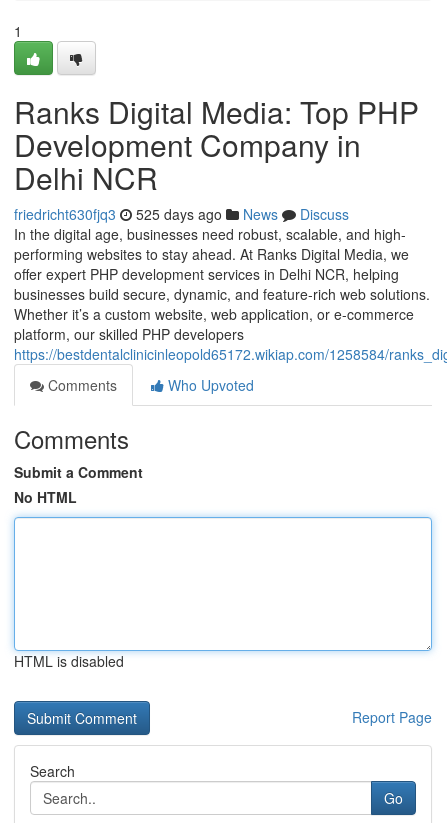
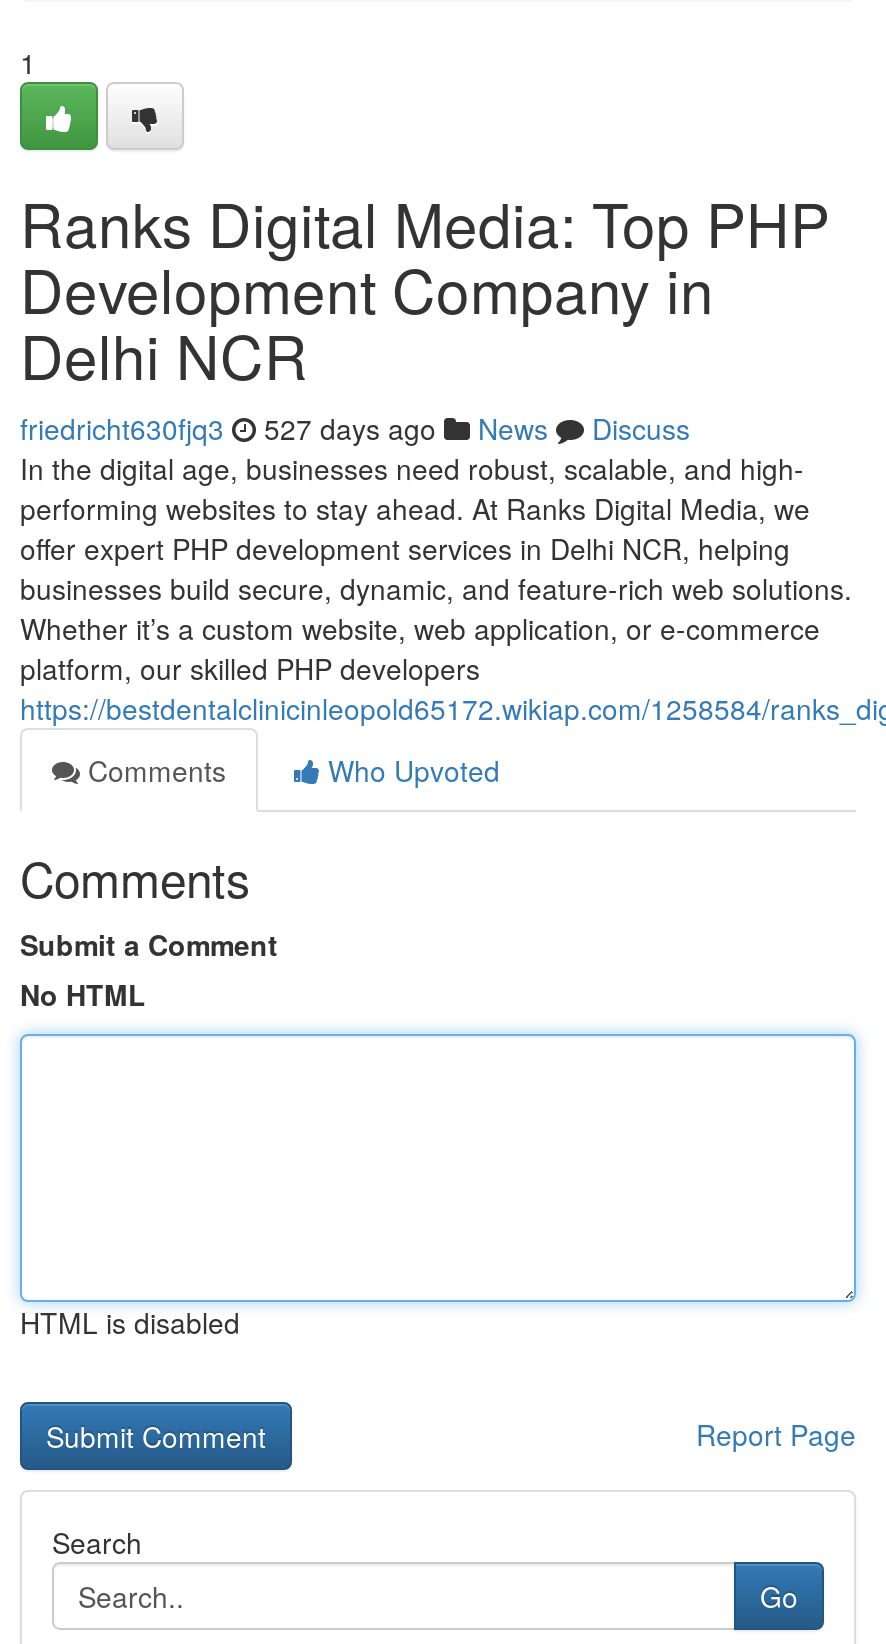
- friedricht630fjq3 525 days ago News Discuss
+ friedricht630fjq3 527 days ago News Discuss
